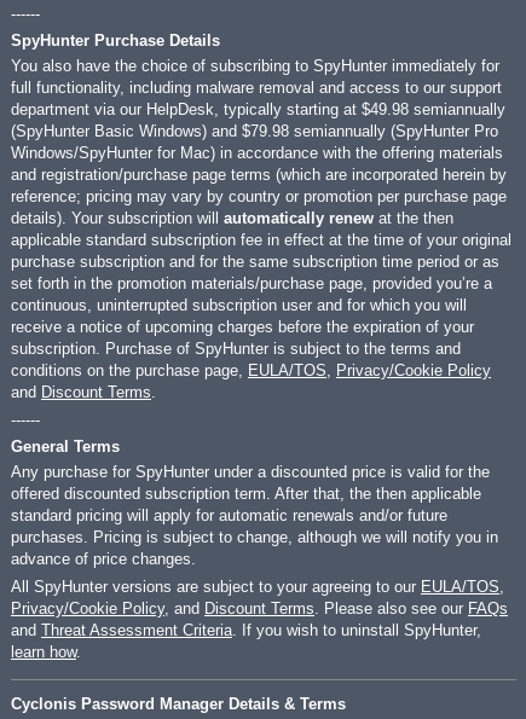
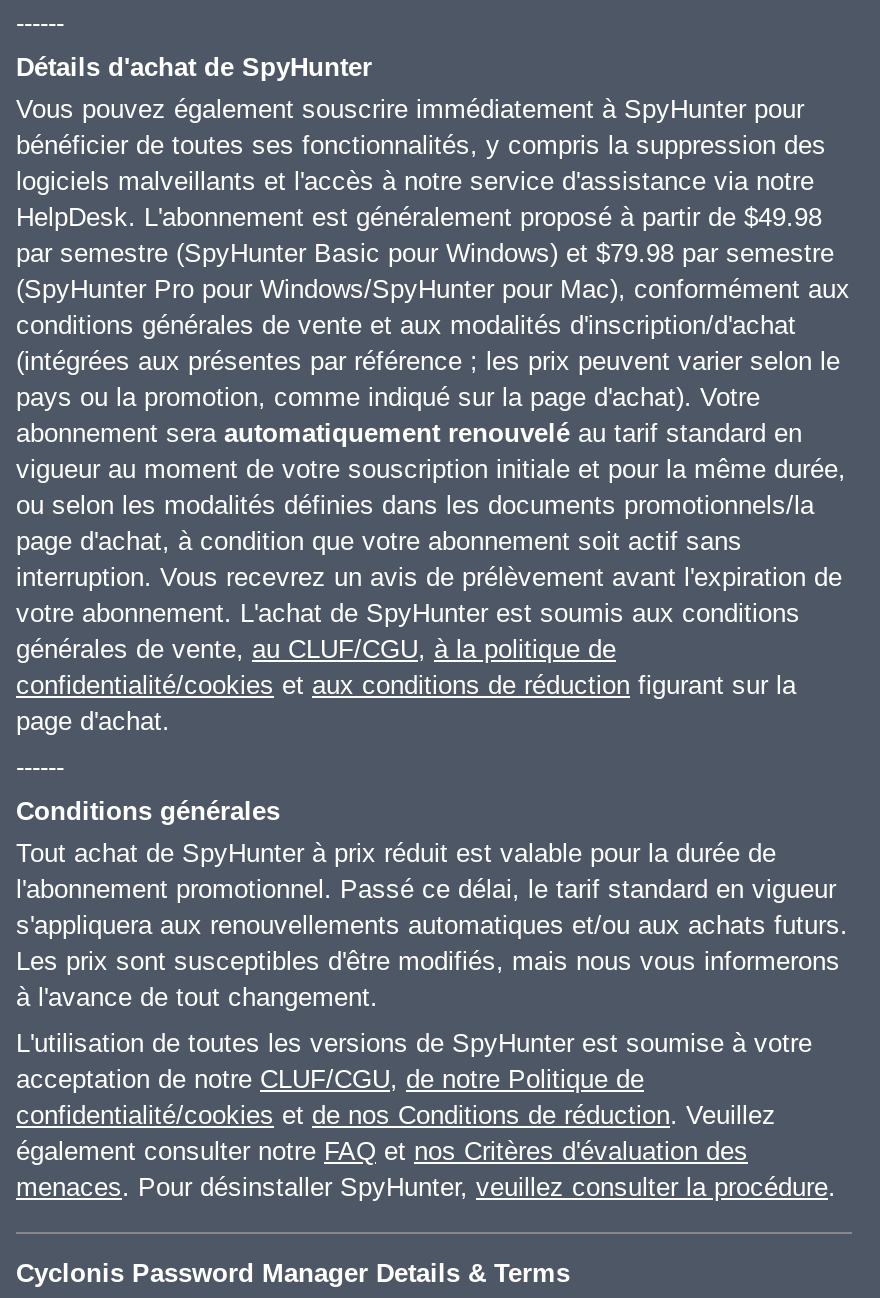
- SpyHunter Purchase Details
- You also have the choice of subscribing to SpyHunter immediately for
- full functionality, including malware removal and access to our support
- department via our HelpDesk, typically starting at $49.98 semiannually
- (SpyHunter Basic Windows) and $79.98 semiannually (SpyHunter Pro
- Windows/SpyHunter for Mac) in accordance with the offering materials
- and registration/purchase page terms (which are incorporated herein by
- reference; pricing may vary by country or promotion per purchase page
- details). Your subscription will automatically renew at the then
- applicable standard subscription fee in effect at the time of your original
- purchase subscription and for the same subscription time period or as
- set forth in the promotion materials/purchase page, provided you’re a
- continuous, uninterrupted subscription user and for which you will
- receive a notice of upcoming charges before the expiration of your
- subscription. Purchase of SpyHunter is subject to the terms and
- conditions on the purchase page, EULA/TOS, Privacy/Cookie Policy
- and Discount Terms.
+ Détails d'achat de SpyHunter
+ Vous pouvez également souscrire immédiatement à SpyHunter pour
+ bénéficier de toutes ses fonctionnalités, y compris la suppression des
+ logiciels malveillants et l'accès à notre service d'assistance via notre
+ HelpDesk. L'abonnement est généralement proposé à partir de $49.98
+ par semestre (SpyHunter Basic pour Windows) et $79.98 par semestre
+ (SpyHunter Pro pour Windows/SpyHunter pour Mac), conformément aux
+ conditions générales de vente et aux modalités d'inscription/d'achat
+ (intégrées aux présentes par référence ; les prix peuvent varier selon le
+ pays ou la promotion, comme indiqué sur la page d'achat). Votre
+ abonnement sera automatiquement renouvelé au tarif standard en
+ vigueur au moment de votre souscription initiale et pour la même durée,
+ ou selon les modalités définies dans les documents promotionnels/la
+ page d'achat, à condition que votre abonnement soit actif sans
+ interruption. Vous recevrez un avis de prélèvement avant l'expiration de
+ votre abonnement. L'achat de SpyHunter est soumis aux conditions
+ générales de vente, au CLUF/CGU, à la politique de
+ confidentialité/cookies et aux conditions de réduction figurant sur la
+ page d'achat.

- General Terms
- Any purchase for SpyHunter under a discounted price is valid for the
- offered discounted subscription term. After that, the then applicable
- standard pricing will apply for automatic renewals and/or future
- purchases. Pricing is subject to change, although we will notify you in
- advance of price changes.
+ Conditions générales
+ Tout achat de SpyHunter à prix réduit est valable pour la durée de
+ l'abonnement promotionnel. Passé ce délai, le tarif standard en vigueur
+ s'appliquera aux renouvellements automatiques et/ou aux achats futurs.
+ Les prix sont susceptibles d'être modifiés, mais nous vous informerons
+ à l'avance de tout changement.

- All SpyHunter versions are subject to your agreeing to our EULA/TOS,
- Privacy/Cookie Policy, and Discount Terms. Please also see our FAQs
- and Threat Assessment Criteria. If you wish to uninstall SpyHunter,
- learn how.
+ L'utilisation de toutes les versions de SpyHunter est soumise à votre
+ acceptation de notre CLUF/CGU, de notre Politique de
+ confidentialité/cookies et de nos Conditions de réduction. Veuillez
+ également consulter notre FAQ et nos Critères d'évaluation des
+ menaces. Pour désinstaller SpyHunter, veuillez consulter la procédure.
